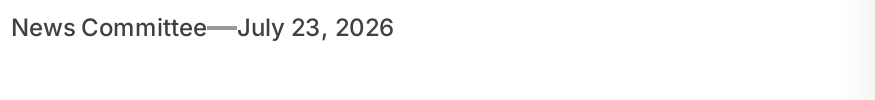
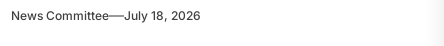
- News Committee July 23, 2026
+ News Committee July 18, 2026
